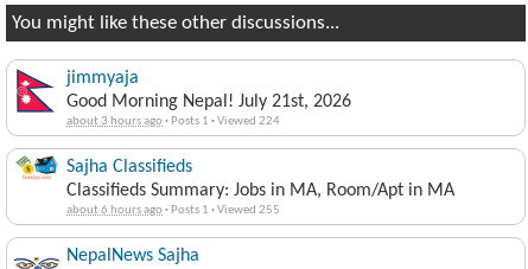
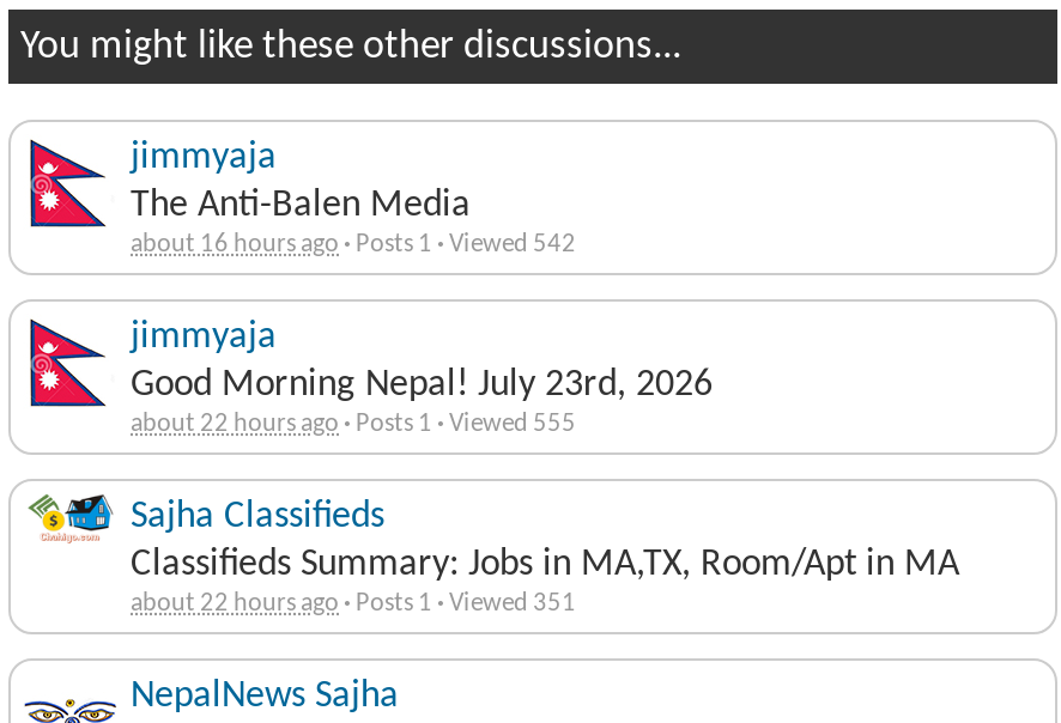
- Good Morning Nepal! July 21st, 2026
- about 3 hours ago · Posts 1 · Viewed 224
+ The Anti-Balen Media
+ about 16 hours ago · Posts 1 · Viewed 542
+ jimmyaja
+ Good Morning Nepal! July 23rd, 2026
+ about 22 hours ago · Posts 1 · Viewed 555

- Classifieds Summary: Jobs in MA, Room/Apt in MA
+ Classifieds Summary: Jobs in MA,TX, Room/Apt in MA

- about 6 hours ago · Posts 1 · Viewed 255
+ about 22 hours ago · Posts 1 · Viewed 351
